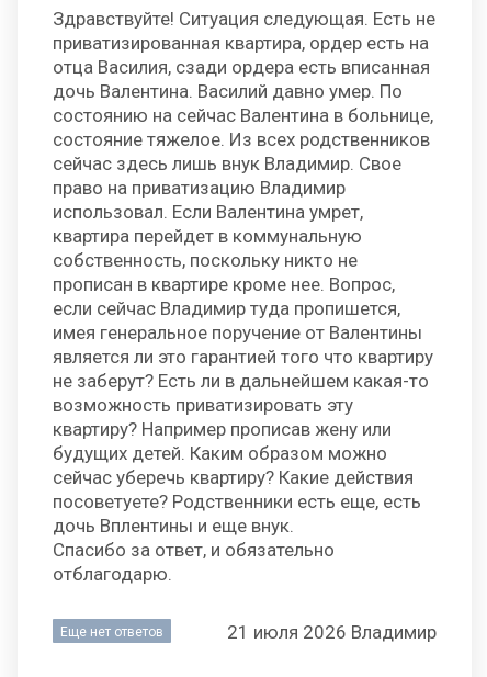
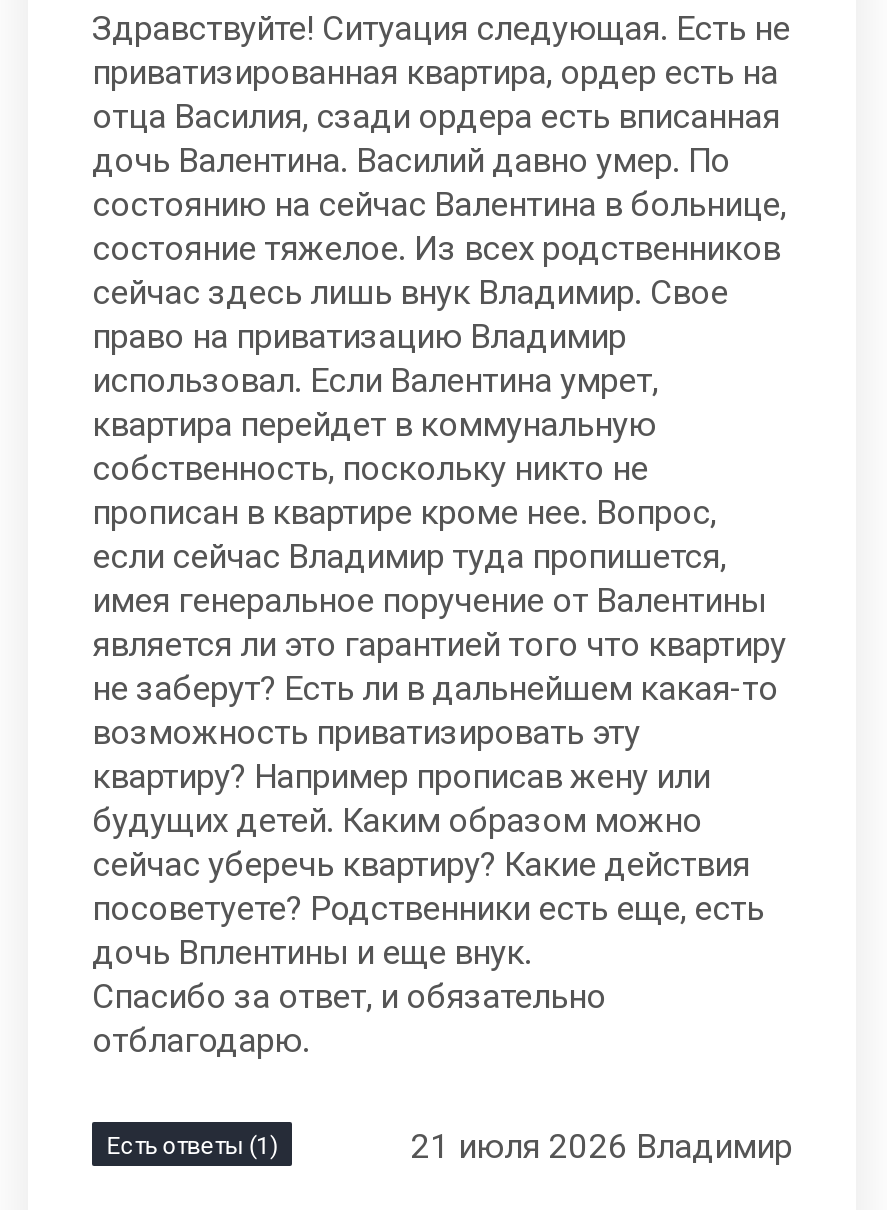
- Еще нет ответов
+ Есть ответы (1)
